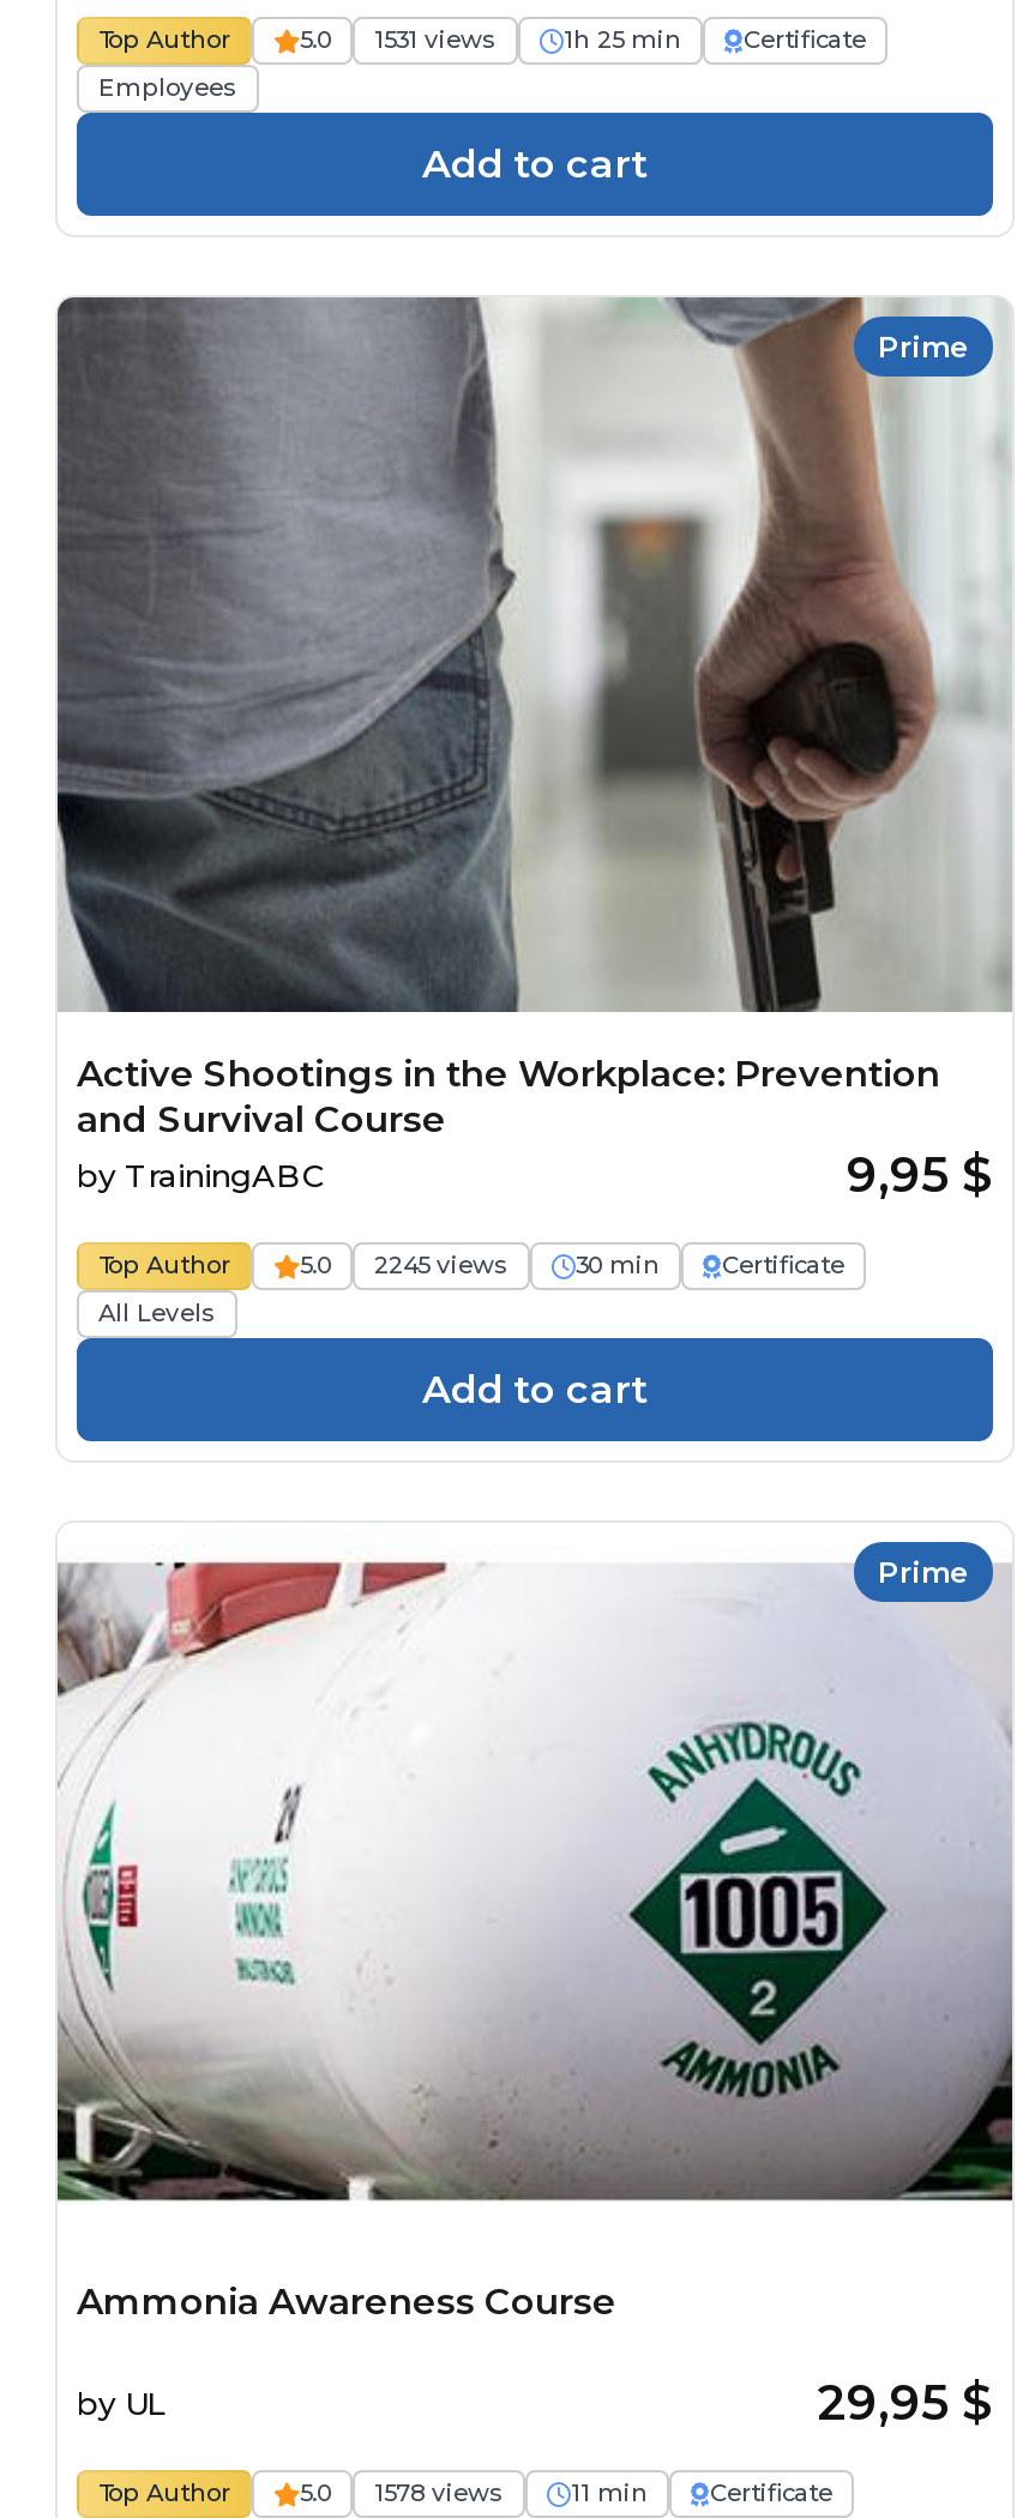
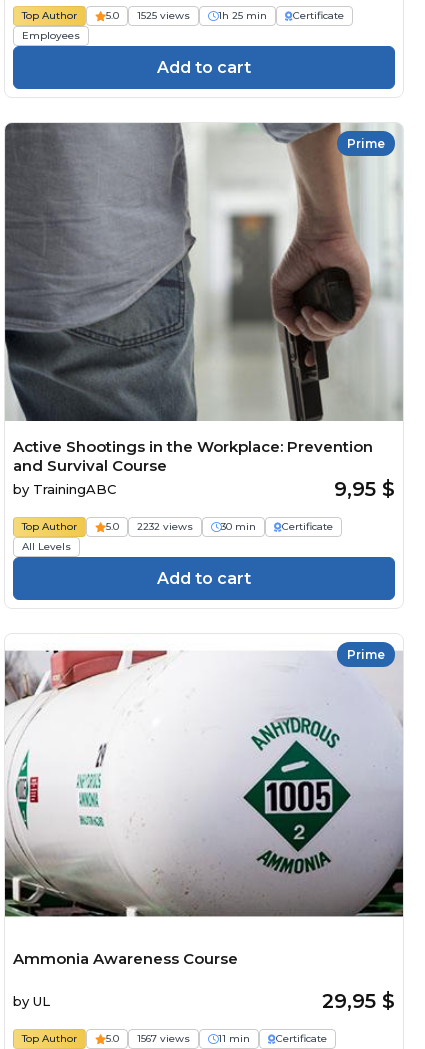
- 5.0 1531 views
+ 5.0 1525 views

- 5.0 2245 views
+ 5.0 2232 views

- 5.0 1578 views
+ 5.0 1567 views
